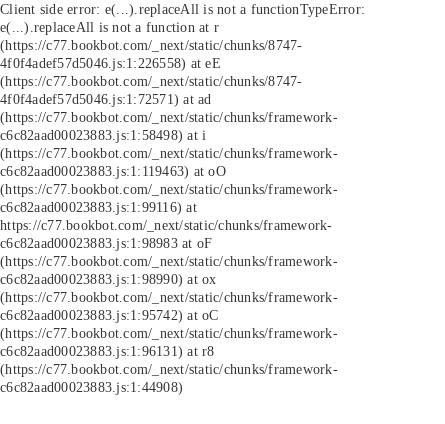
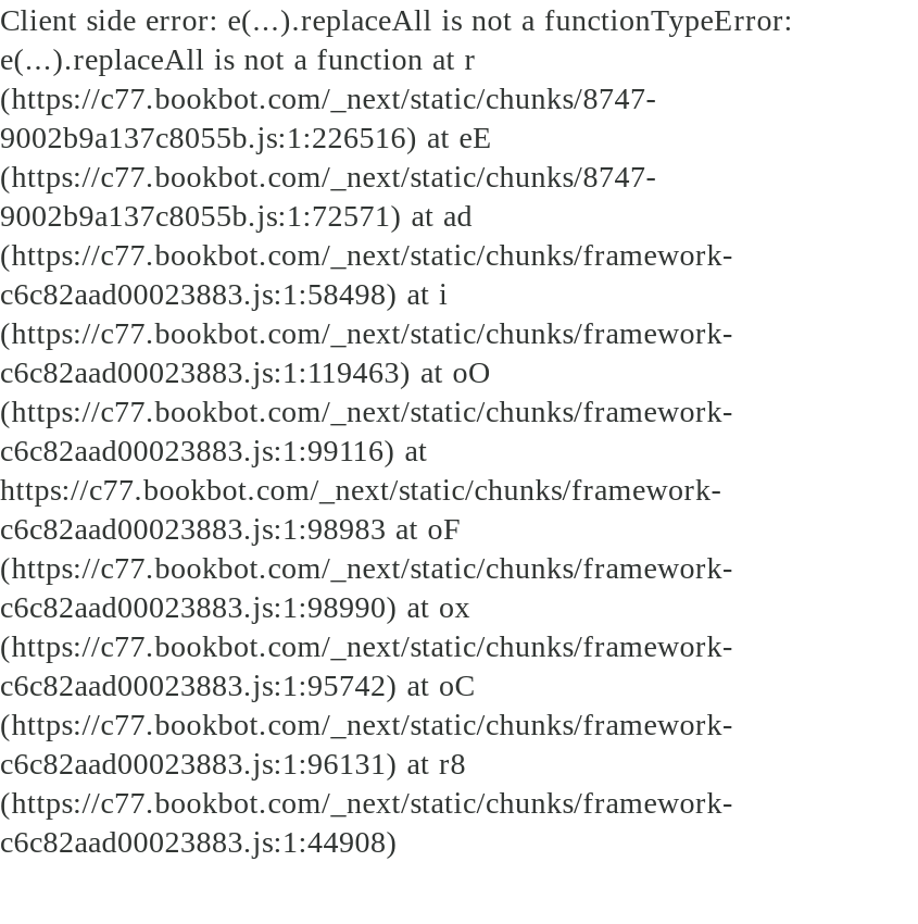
- 4f0f4adef57d5046.js:1:226558) at eE
+ 9002b9a137c8055b.js:1:226516) at eE

- 4f0f4adef57d5046.js:1:72571) at ad
+ 9002b9a137c8055b.js:1:72571) at ad
